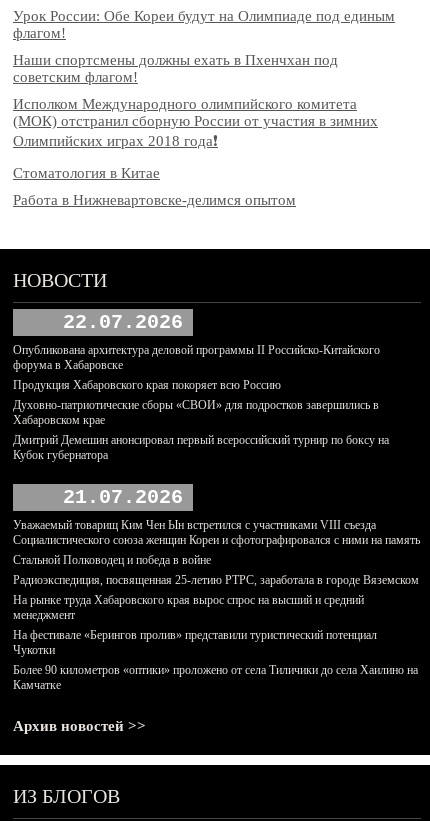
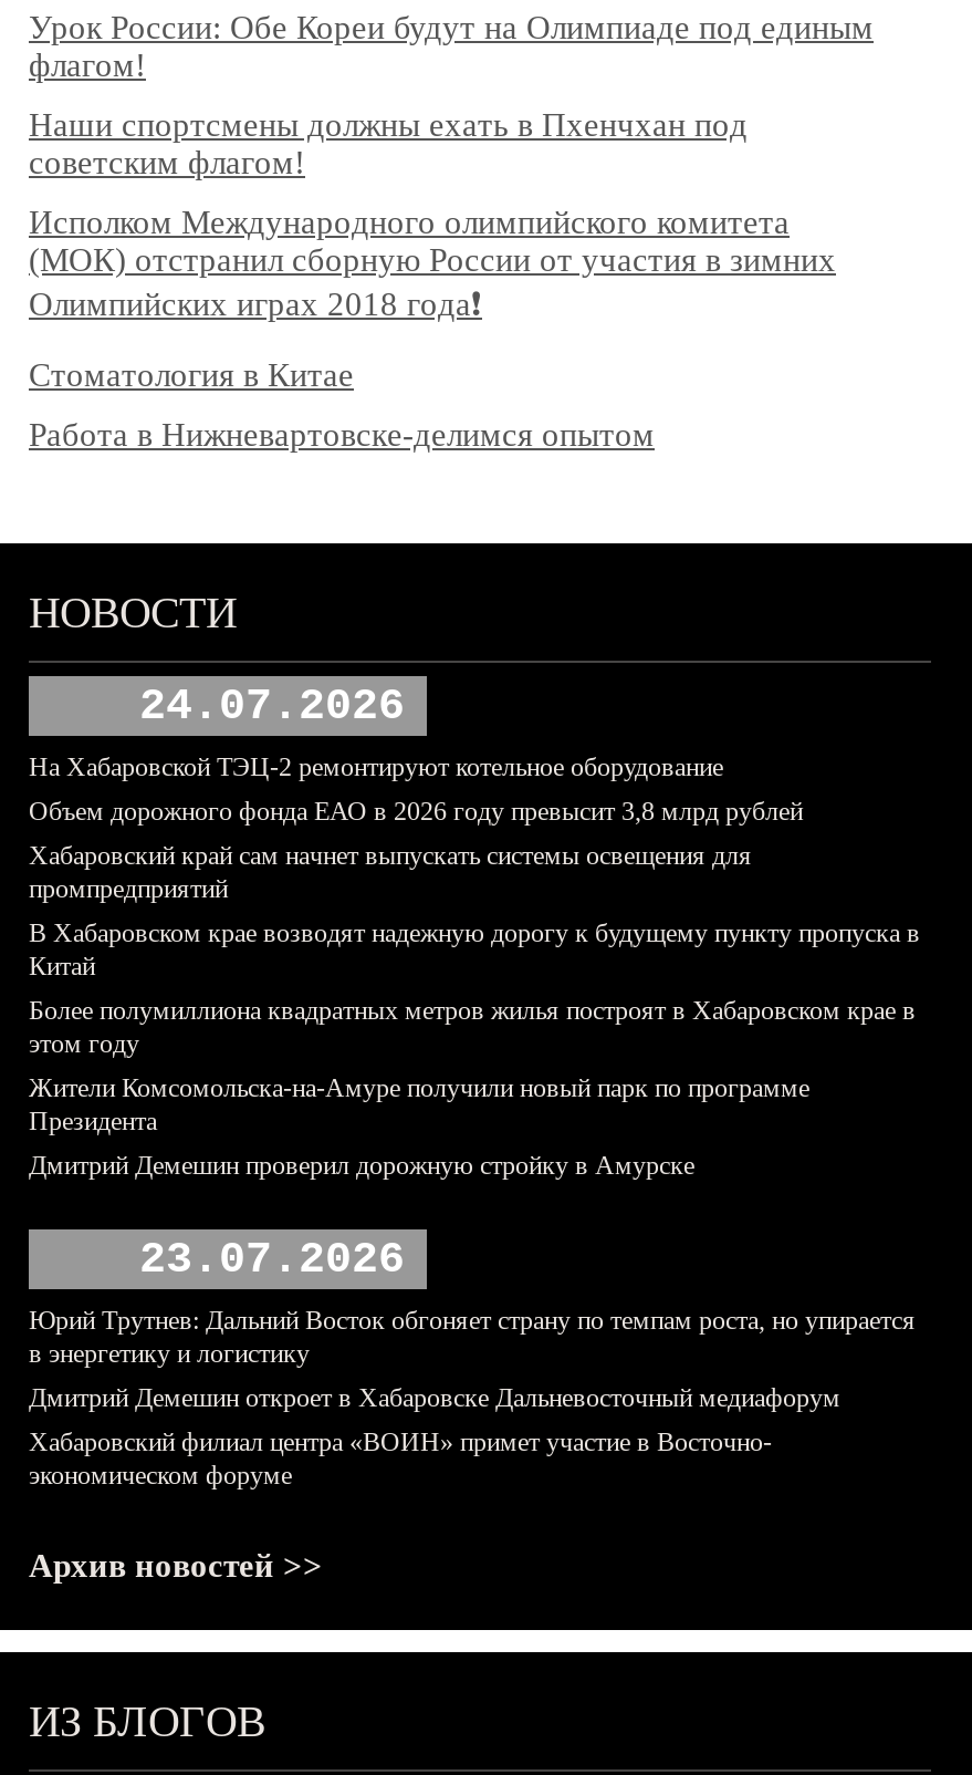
- 22.07.2026
- Опубликована архитектура деловой программы II Российско-Китайского
- форума в Хабаровске
- Продукция Хабаровского края покоряет всю Россию
- Духовно-патриотические сборы «СВОИ» для подростков завершились в
- Хабаровском крае
- Дмитрий Демешин анонсировал первый всероссийский турнир по боксу на
- Кубок губернатора
+ 24.07.2026
+ На Хабаровской ТЭЦ-2 ремонтируют котельное оборудование
+ Объем дорожного фонда ЕАО в 2026 году превысит 3,8 млрд рублей
+ Хабаровский край сам начнет выпускать системы освещения для
+ промпредприятий
+ В Хабаровском крае возводят надежную дорогу к будущему пункту пропуска в
+ Китай
+ Более полумиллиона квадратных метров жилья построят в Хабаровском крае в
+ этом году
+ Жители Комсомольска-на-Амуре получили новый парк по программе
+ Президента
+ Дмитрий Демешин проверил дорожную стройку в Амурске

- 21.07.2026
- Уважаемый товарищ Ким Чен Ын встретился с участниками VIII съезда
- Социалистического союза женщин Кореи и сфотографировался с ними на память
- Стальной Полководец и победа в войне
- Радиоэкспедиция, посвященная 25-летию РТРС, заработала в городе Вяземском
- На рынке труда Хабаровского края вырос спрос на высший и средний
- менеджмент
- На фестивале «Берингов пролив» представили туристический потенциал
- Чукотки
- Более 90 километров «оптики» проложено от села Тиличики до села Хаилино на
- Камчатке
+ 23.07.2026
+ Юрий Трутнев: Дальний Восток обгоняет страну по темпам роста, но упирается
+ в энергетику и логистику
+ Дмитрий Демешин откроет в Хабаровске Дальневосточный медиафорум
+ Хабаровский филиал центра «ВОИН» примет участие в Восточно-
+ экономическом форуме
